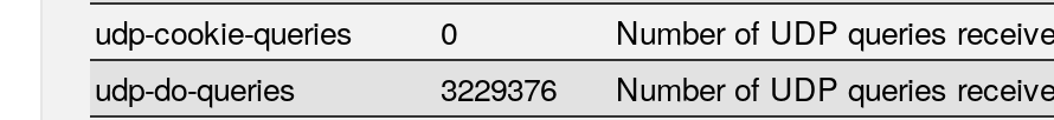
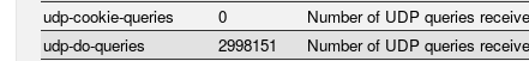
- 3229376
+ 2998151
